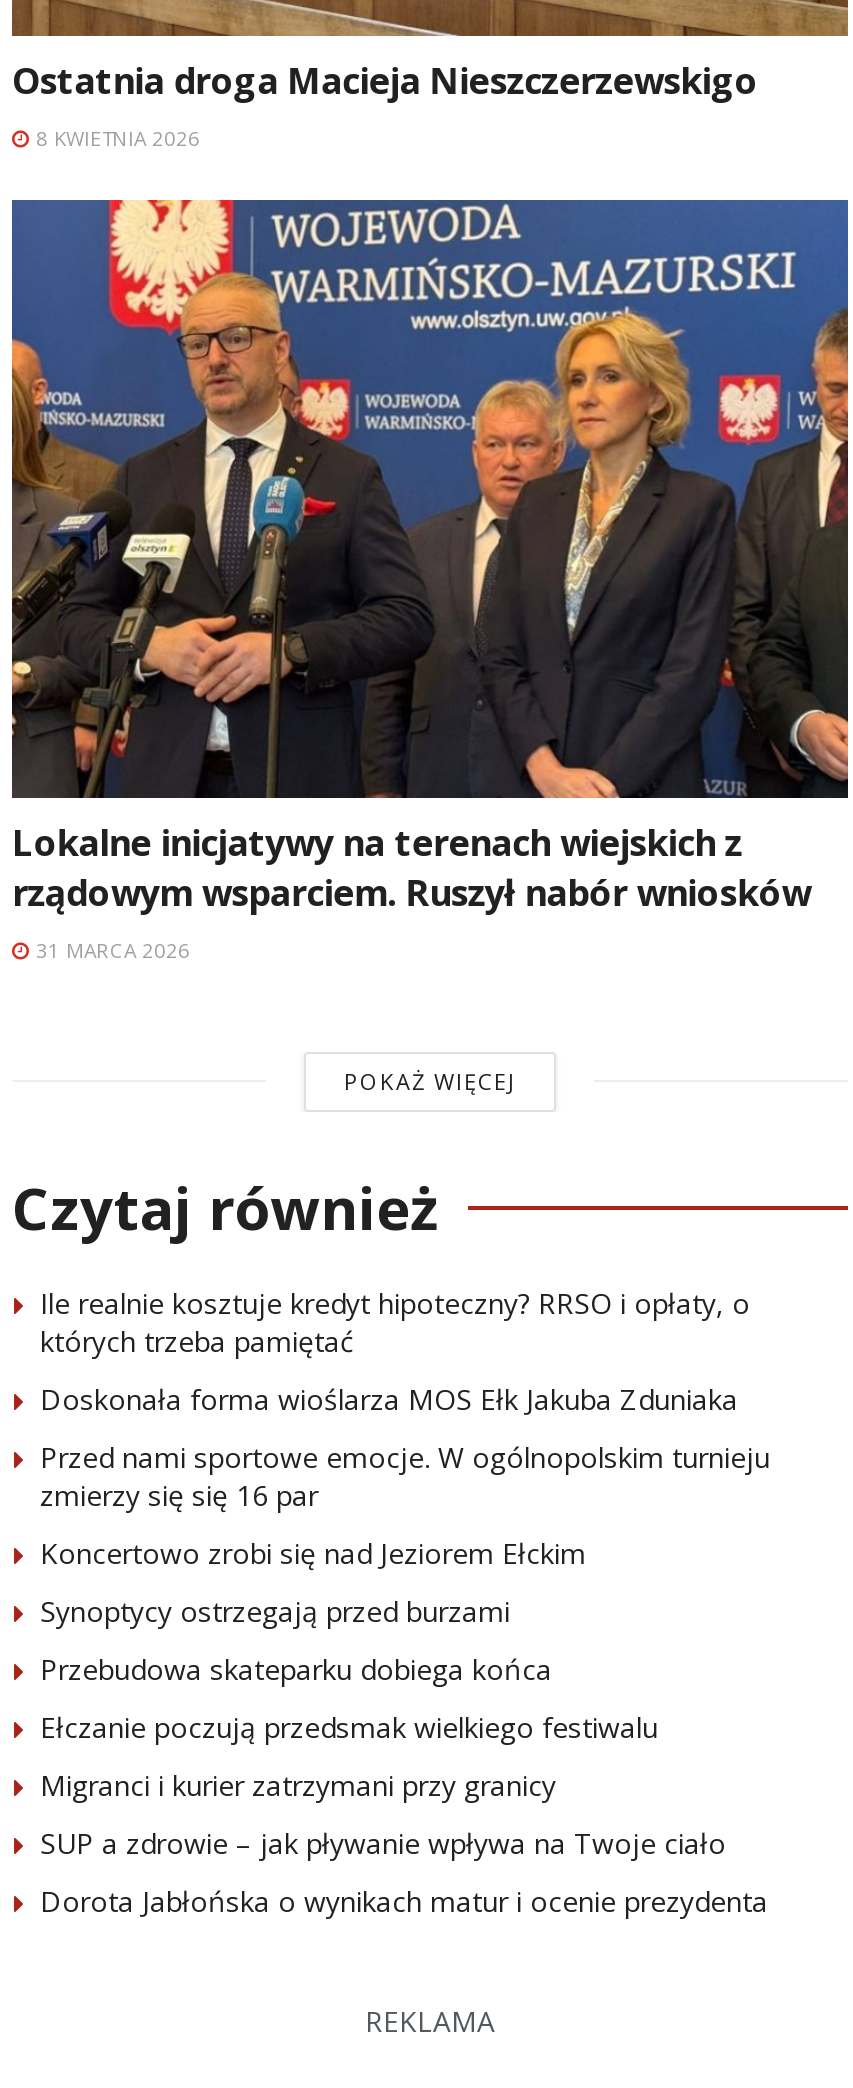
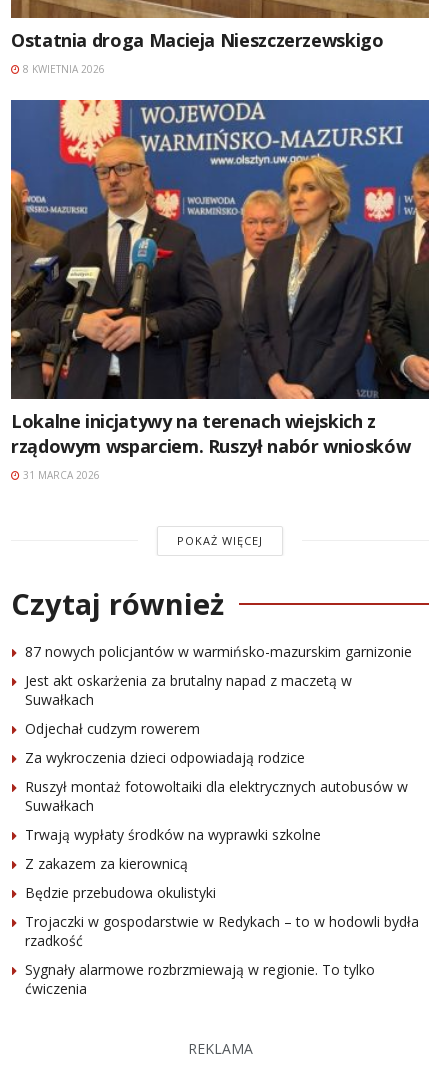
- Ile realnie kosztuje kredyt hipoteczny? RRSO i opłaty, o
- których trzeba pamiętać
+ 87 nowych policjantów w warmińsko-mazurskim garnizonie

- Doskonała forma wioślarza MOS Ełk Jakuba Zduniaka
+ Jest akt oskarżenia za brutalny napad z maczetą w
+ Suwałkach

- Przed nami sportowe emocje. W ogólnopolskim turnieju
- zmierzy się się 16 par
+ Odjechał cudzym rowerem

- Koncertowo zrobi się nad Jeziorem Ełckim
+ Za wykroczenia dzieci odpowiadają rodzice

- Synoptycy ostrzegają przed burzami
+ Ruszył montaż fotowoltaiki dla elektrycznych autobusów w
+ Suwałkach

- Przebudowa skateparku dobiega końca
+ Trwają wypłaty środków na wyprawki szkolne

- Ełczanie poczują przedsmak wielkiego festiwalu
+ Z zakazem za kierownicą

- Migranci i kurier zatrzymani przy granicy
+ Będzie przebudowa okulistyki

- SUP a zdrowie – jak pływanie wpływa na Twoje ciało
+ Trojaczki w gospodarstwie w Redykach – to w hodowli bydła
+ rzadkość

- Dorota Jabłońska o wynikach matur i ocenie prezydenta
+ Sygnały alarmowe rozbrzmiewają w regionie. To tylko
+ ćwiczenia
